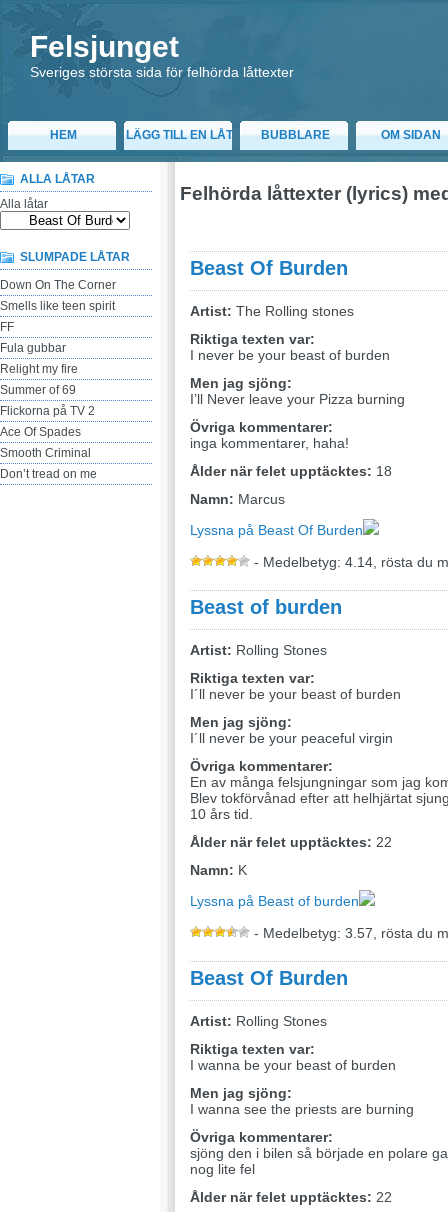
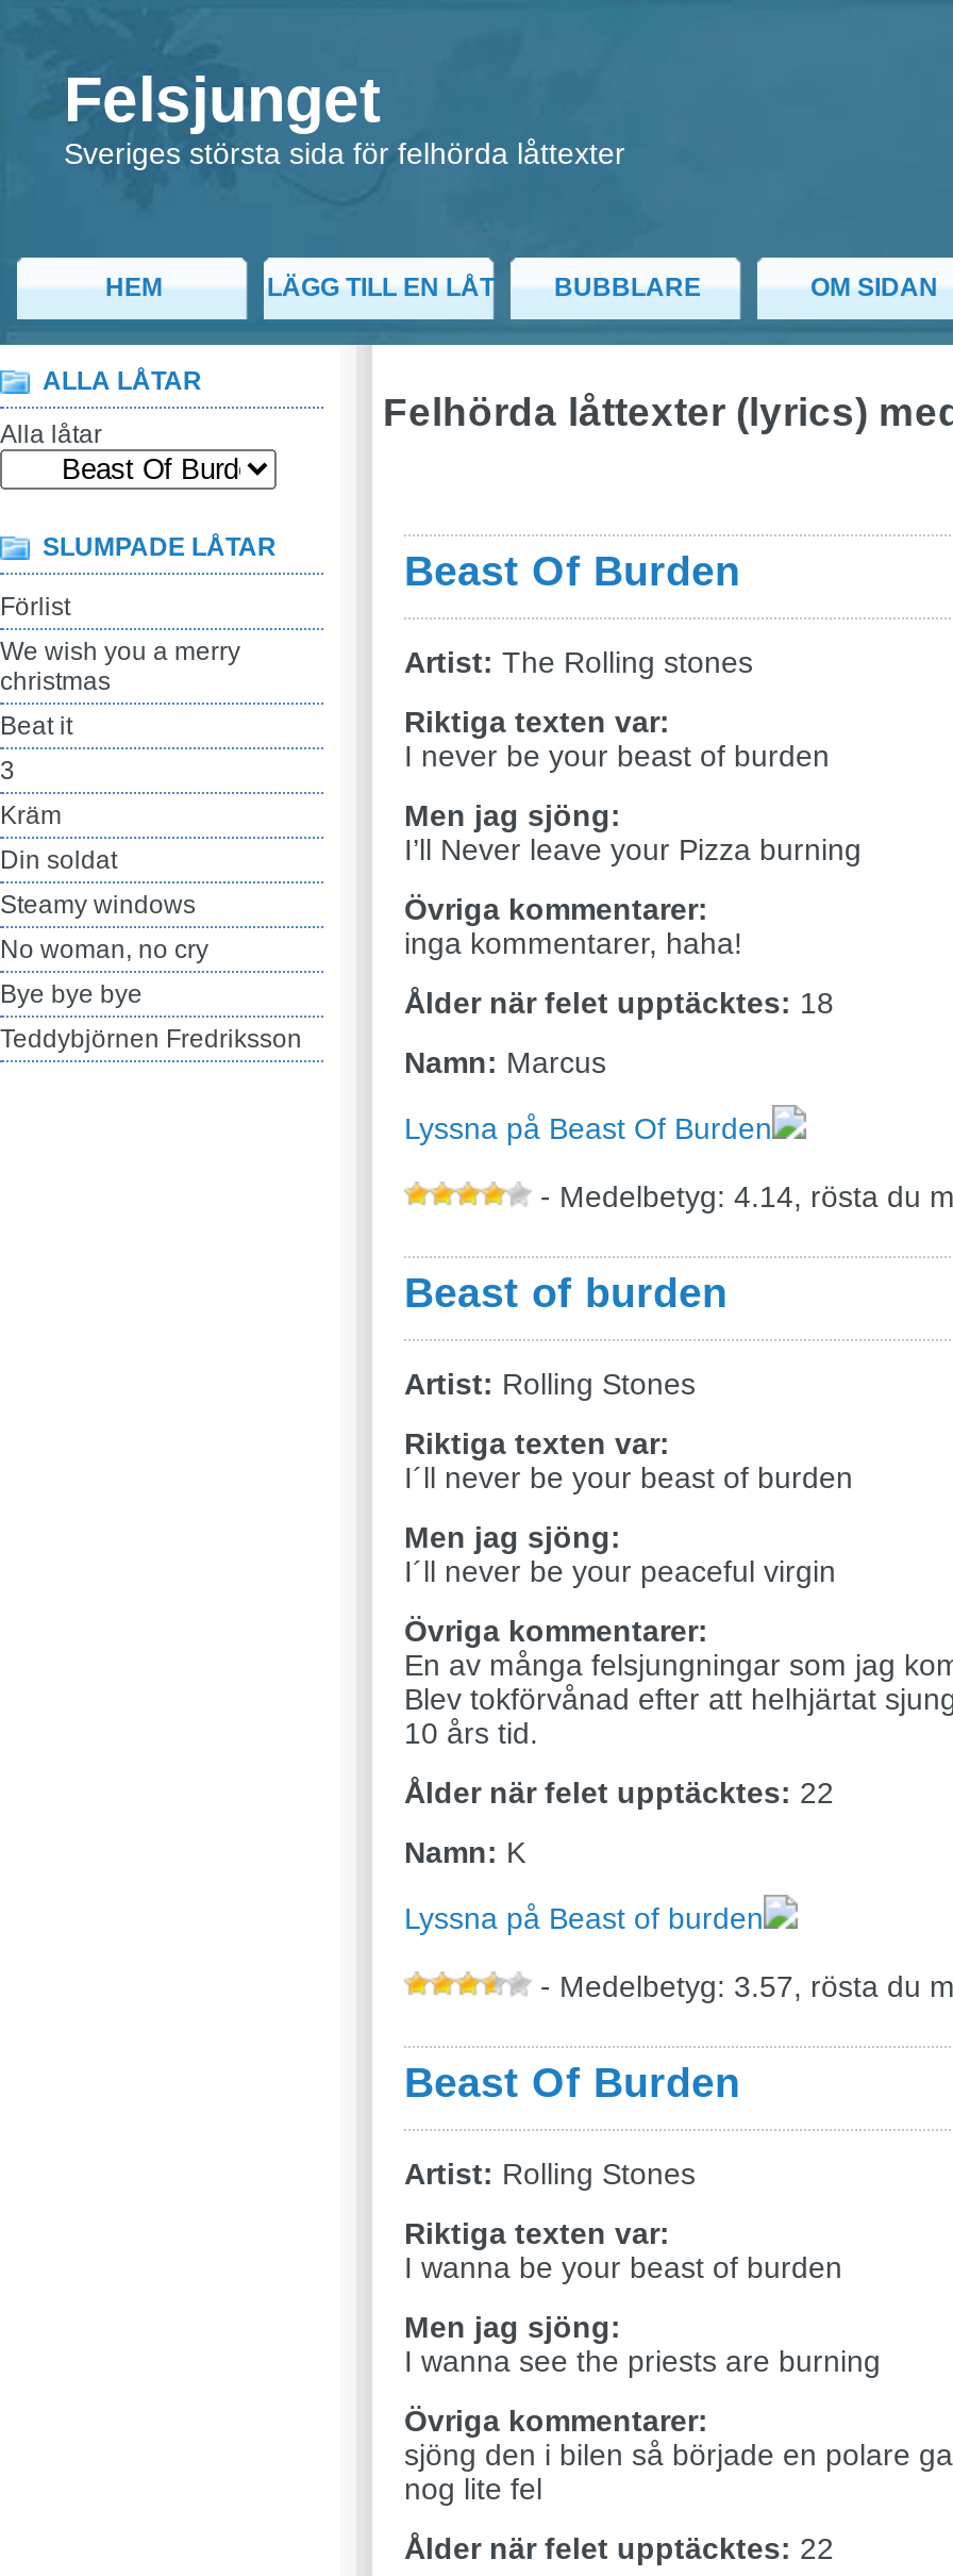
- Down On The Corner
+ Förlist

- Smells like teen spirit
+ We wish you a merry
+ christmas

- FF
+ Beat it

- Fula gubbar
+ 3

- Relight my fire
+ Kräm

- Summer of 69
+ Din soldat

- Flickorna på TV 2
+ Steamy windows

- Ace Of Spades
+ No woman, no cry

- Smooth Criminal
+ Bye bye bye

- Don’t tread on me
+ Teddybjörnen Fredriksson
